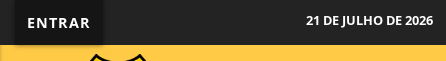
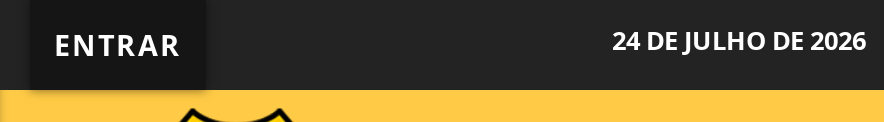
- 21 DE JULHO DE 2026
+ 24 DE JULHO DE 2026
